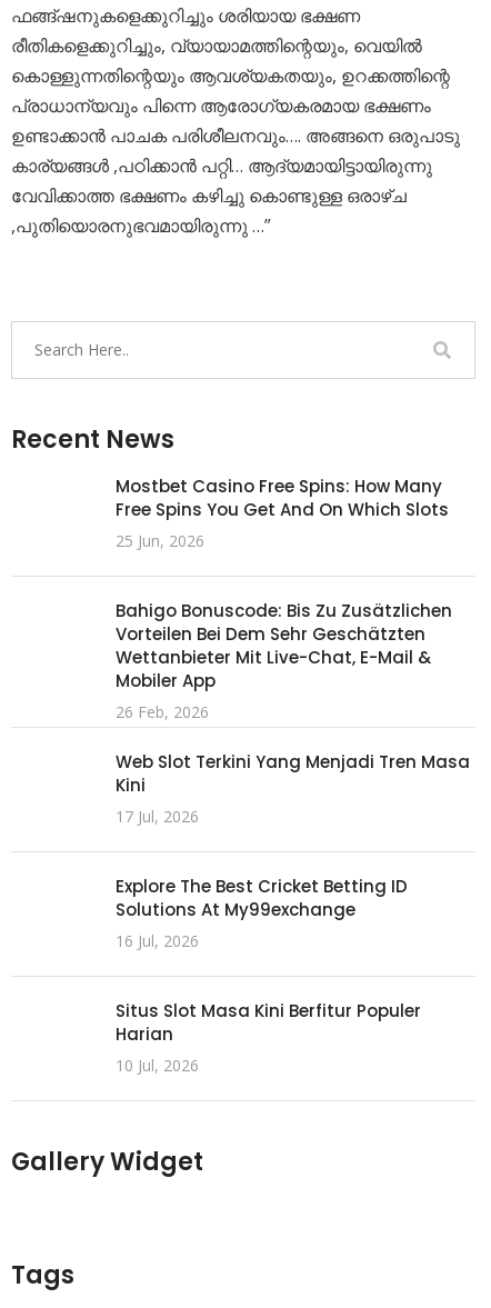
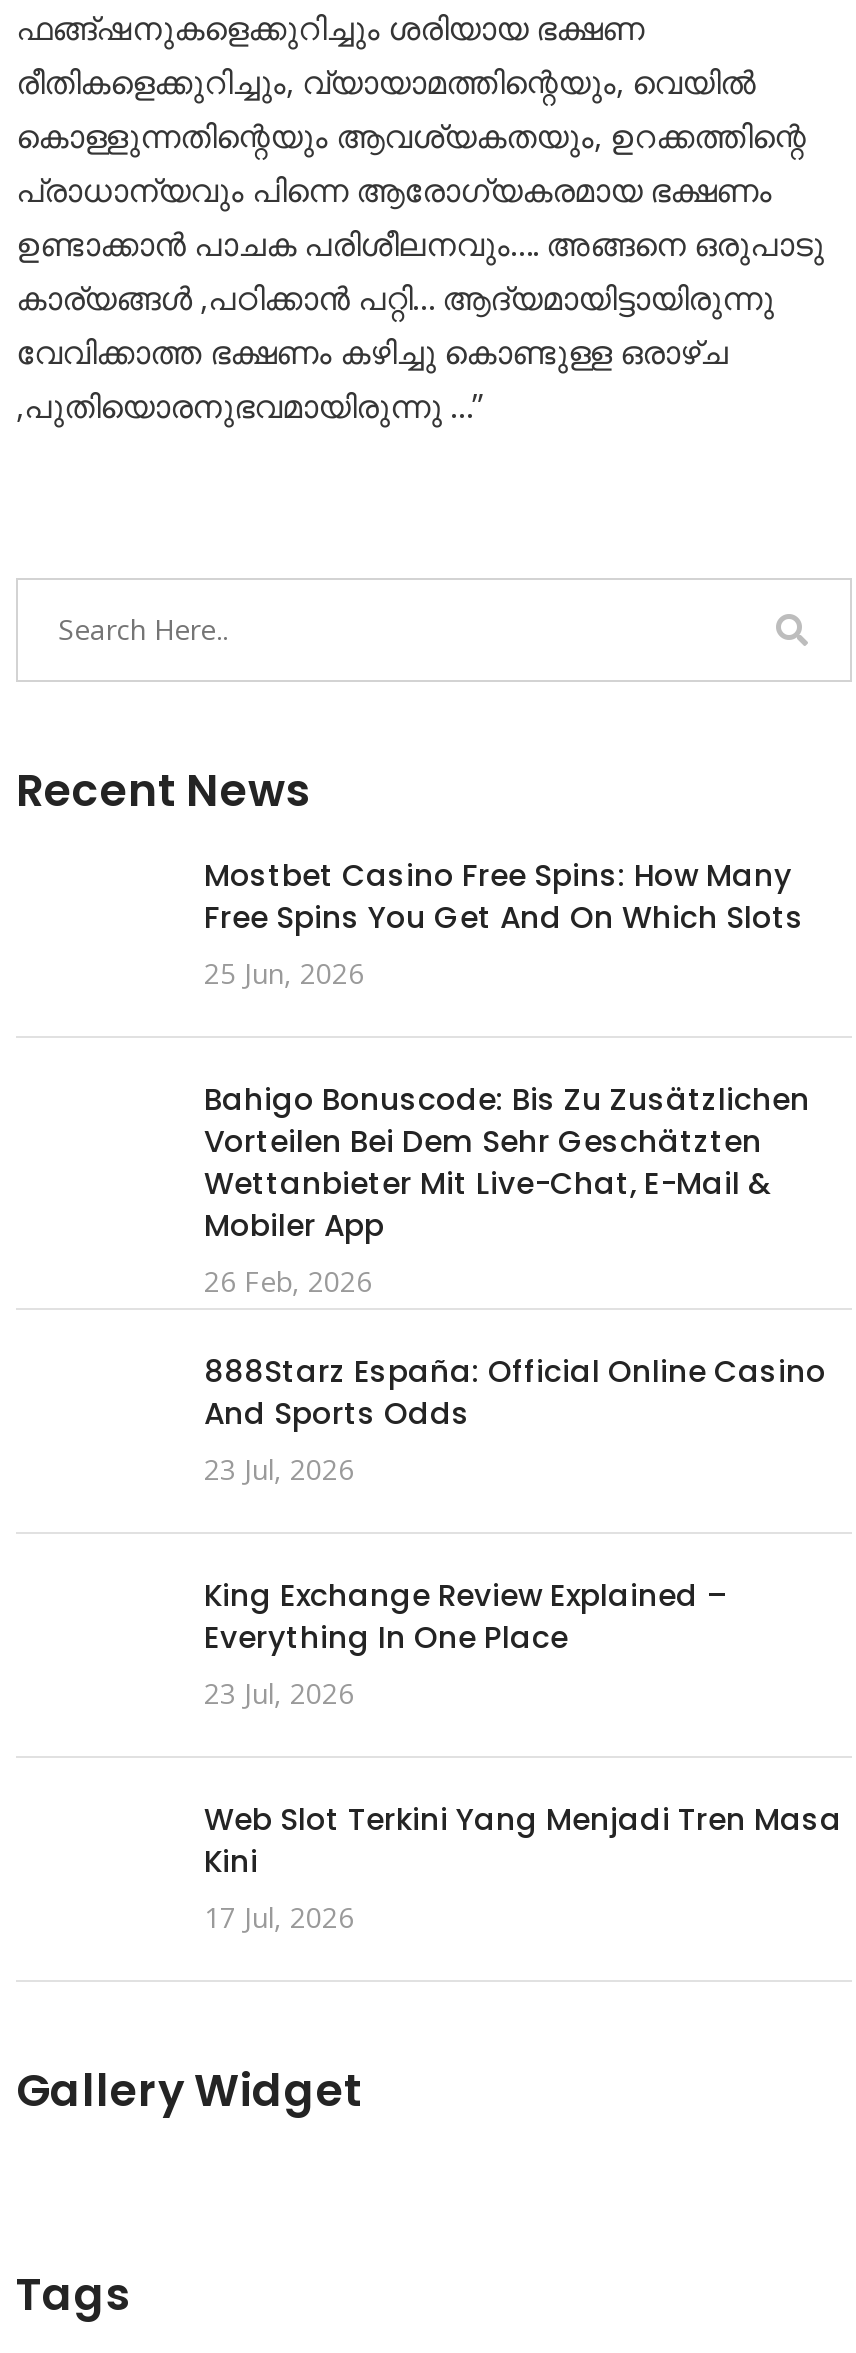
+ 888Starz España: Official Online Casino
+ And Sports Odds
+ 23 Jul, 2026
+ King Exchange Review Explained –
+ Everything In One Place
+ 23 Jul, 2026

moved down: Web Slot Terkini Yang Menjadi Tren Masa | Kini | 17 Jul, 2026

- Explore The Best Cricket Betting ID
- Solutions At My99exchange
- 16 Jul, 2026
- Situs Slot Masa Kini Berfitur Populer
- Harian
- 10 Jul, 2026
